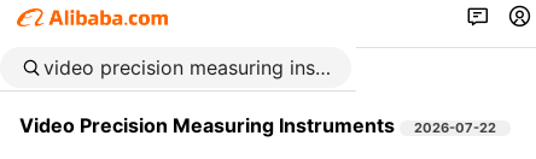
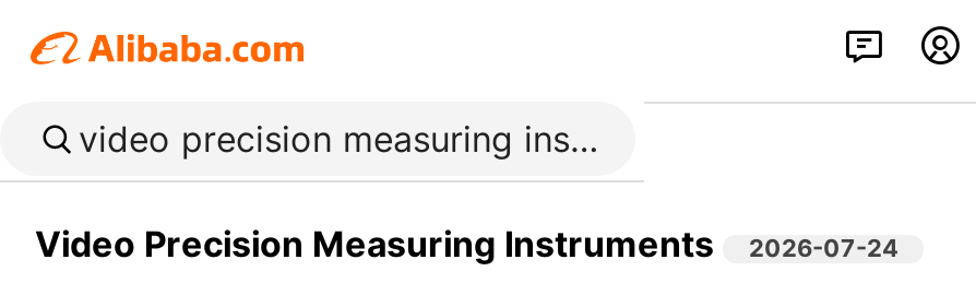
- Video Precision Measuring Instruments 2026-07-22
+ Video Precision Measuring Instruments 2026-07-24
